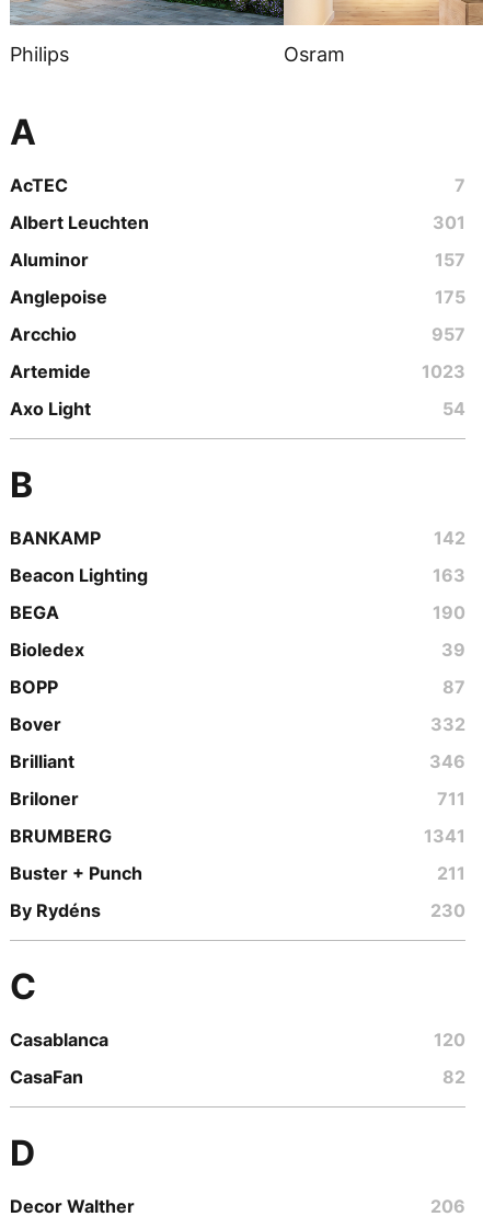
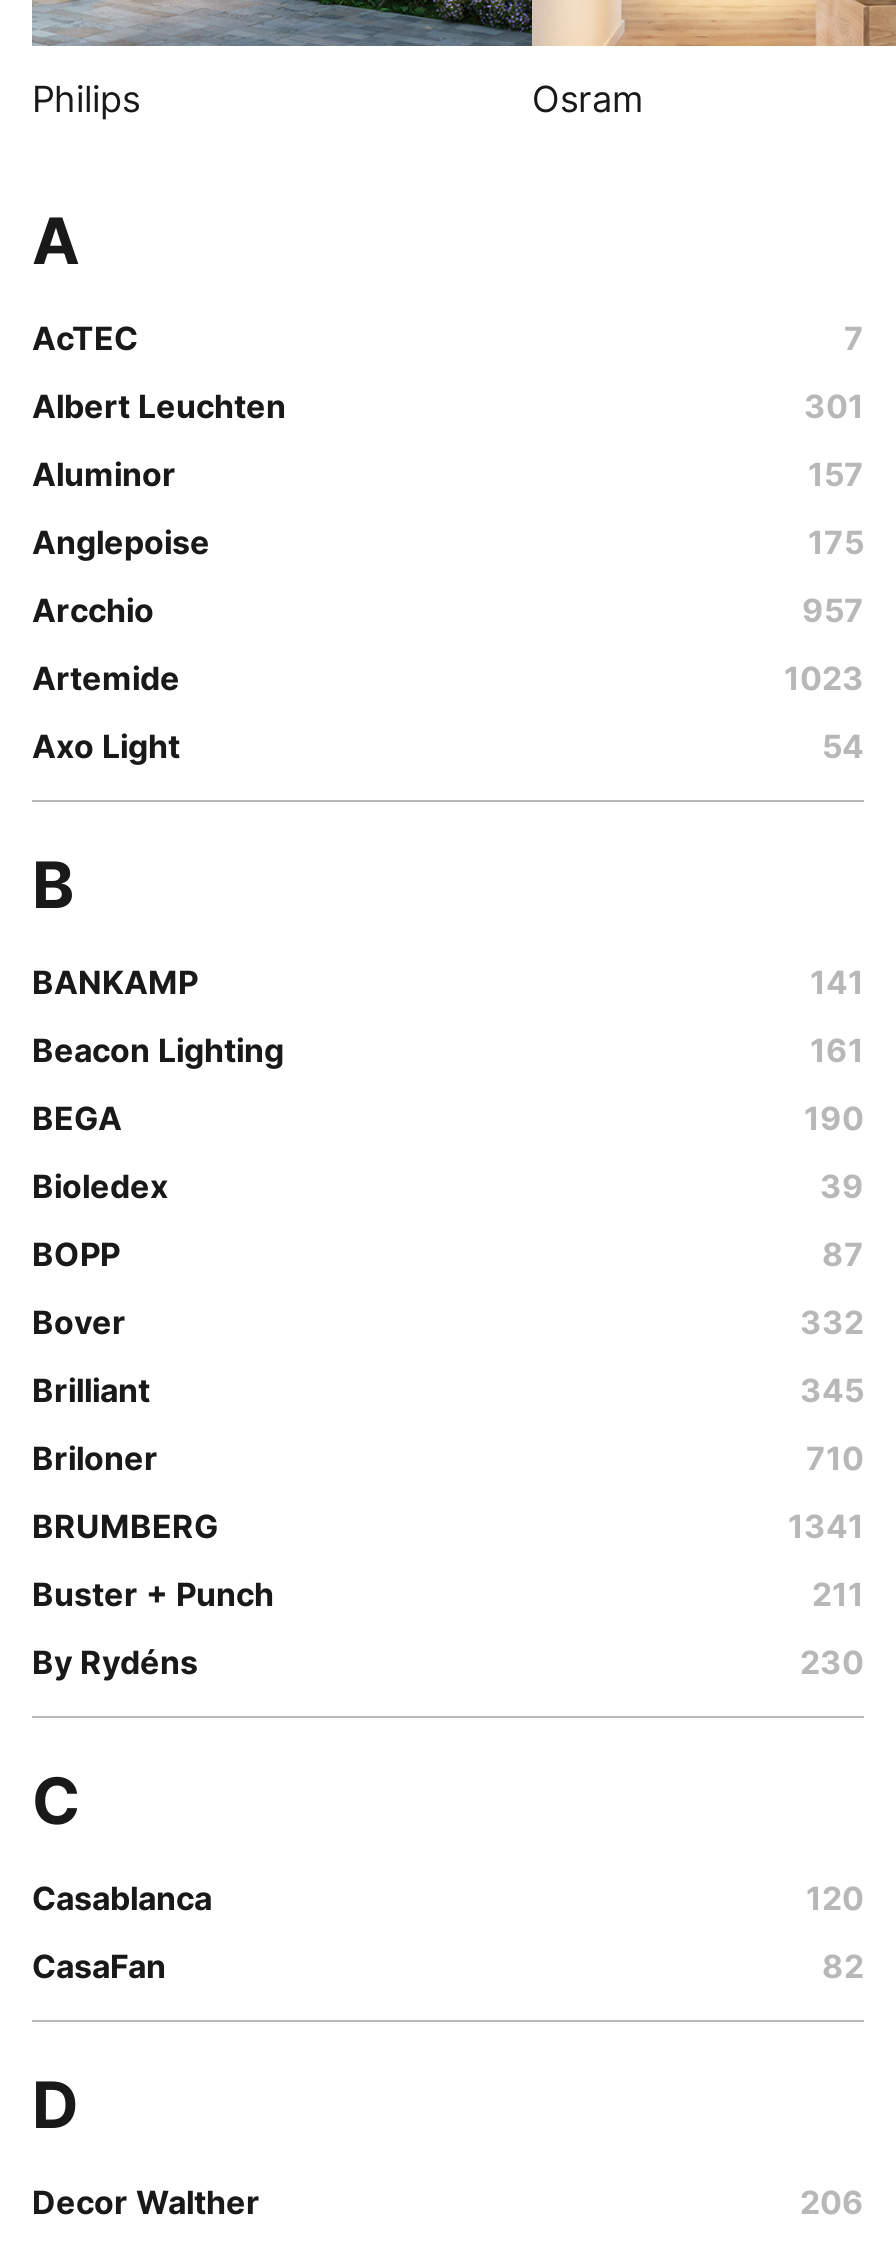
- 142
+ 141

- 163
+ 161

- 346
+ 345

- 711
+ 710
